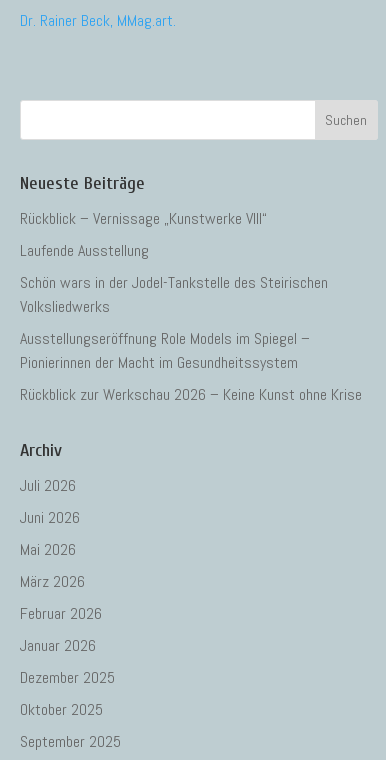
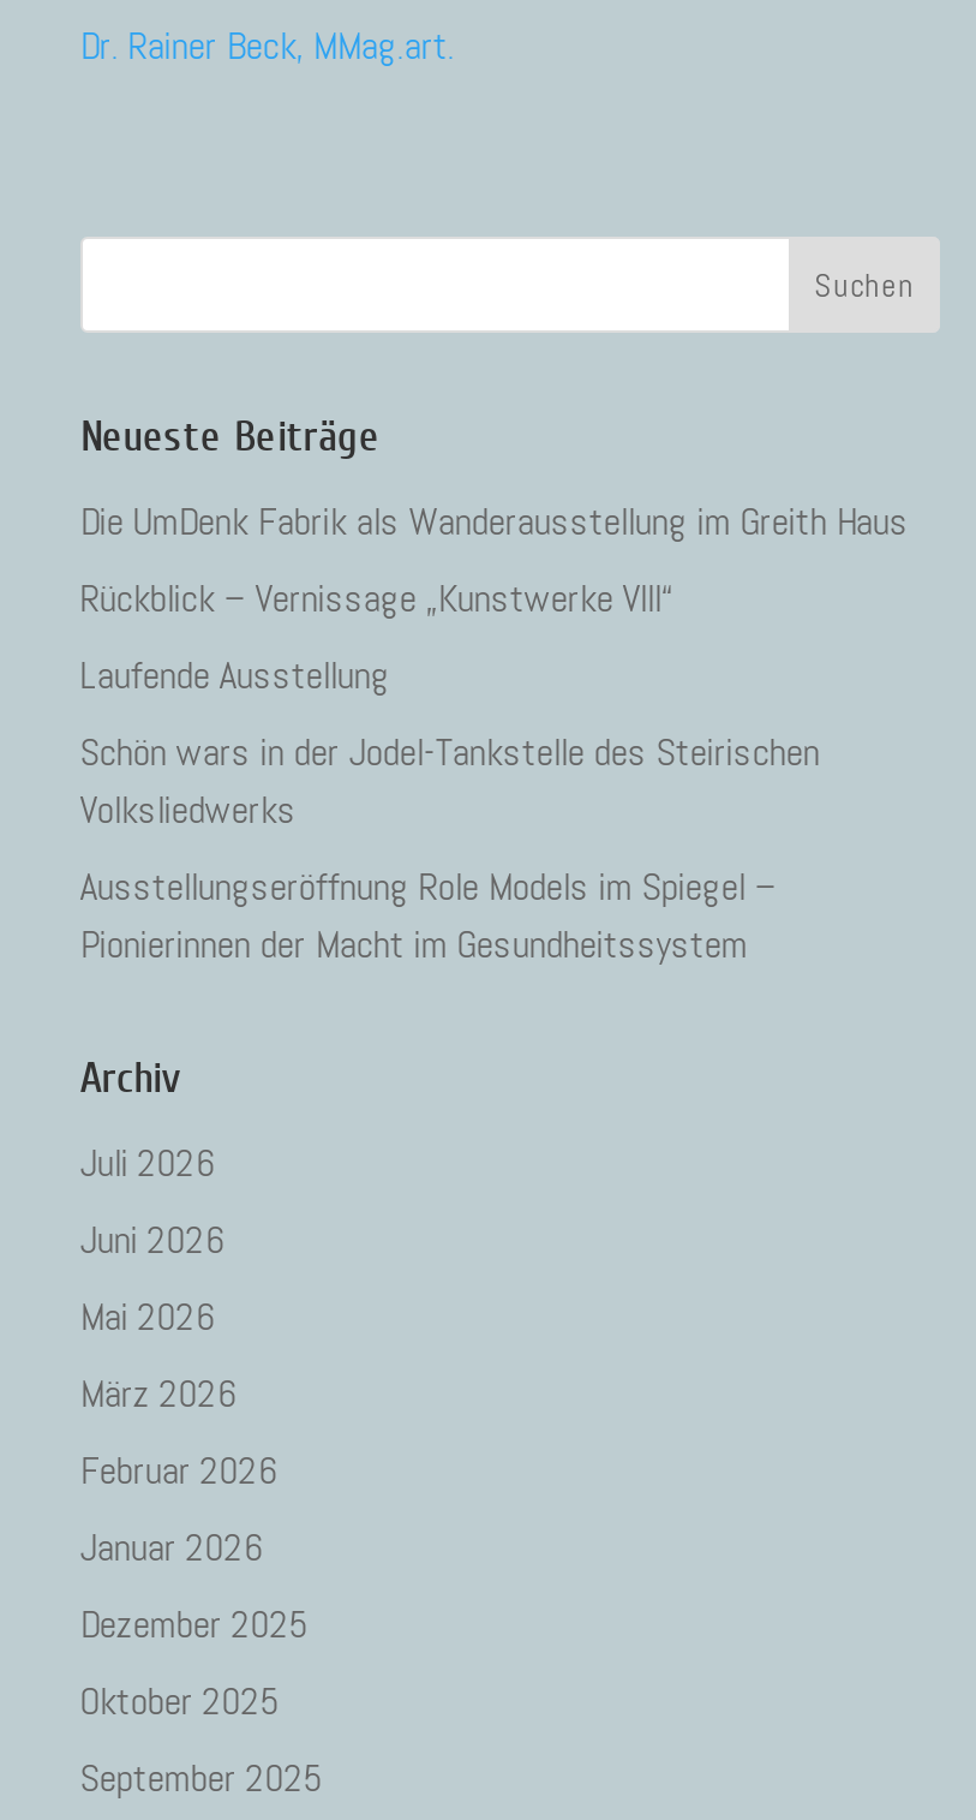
+ Die UmDenk Fabrik als Wanderausstellung im Greith Haus

moved down: Rückblick – Vernissage „Kunstwerke VIII“ | Laufende Ausstellung | Schön wars in der Jodel-Tankstelle des Steirischen | Volksliedwerks | Ausstellungseröffnung Role Models im Spiegel – | Pionierinnen der Macht im Gesundheitssystem

- Rückblick zur Werkschau 2026 – Keine Kunst ohne Krise
